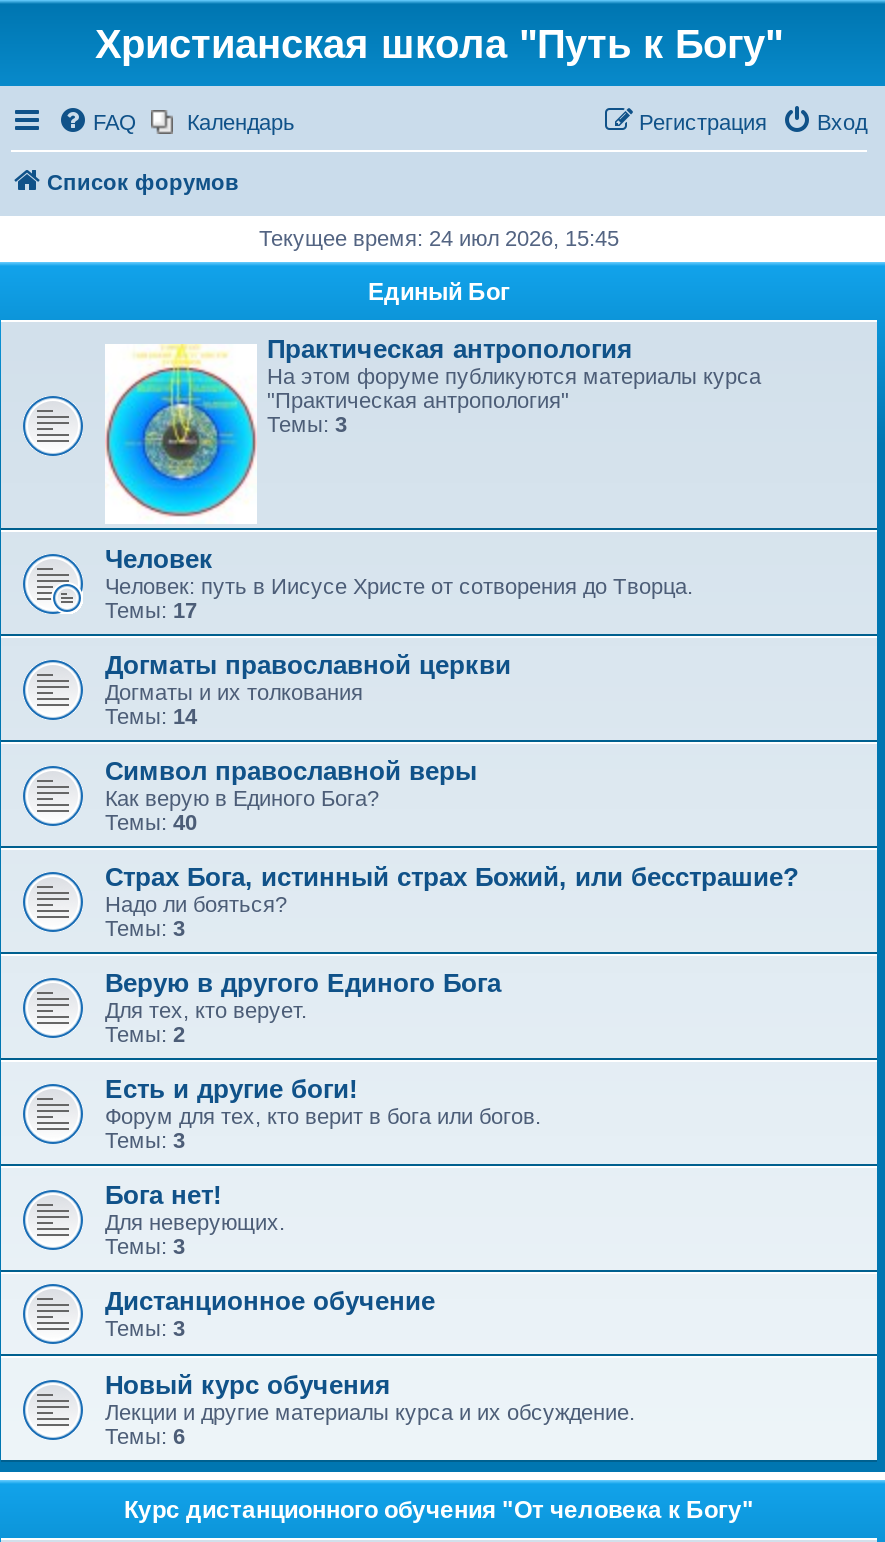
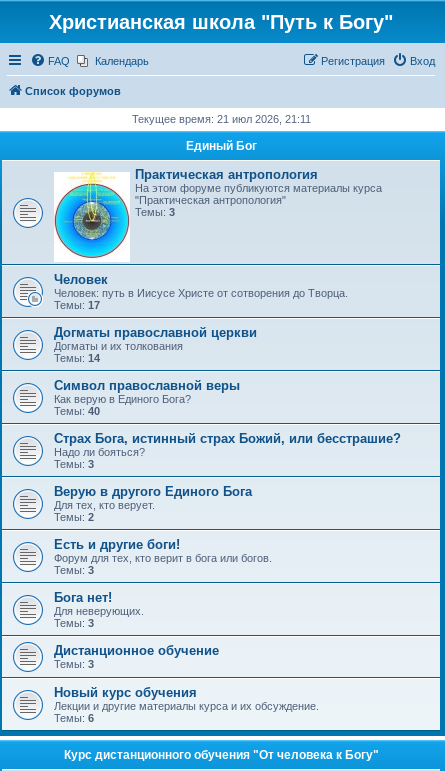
- Текущее время: 24 июл 2026, 15:45
+ Текущее время: 21 июл 2026, 21:11
